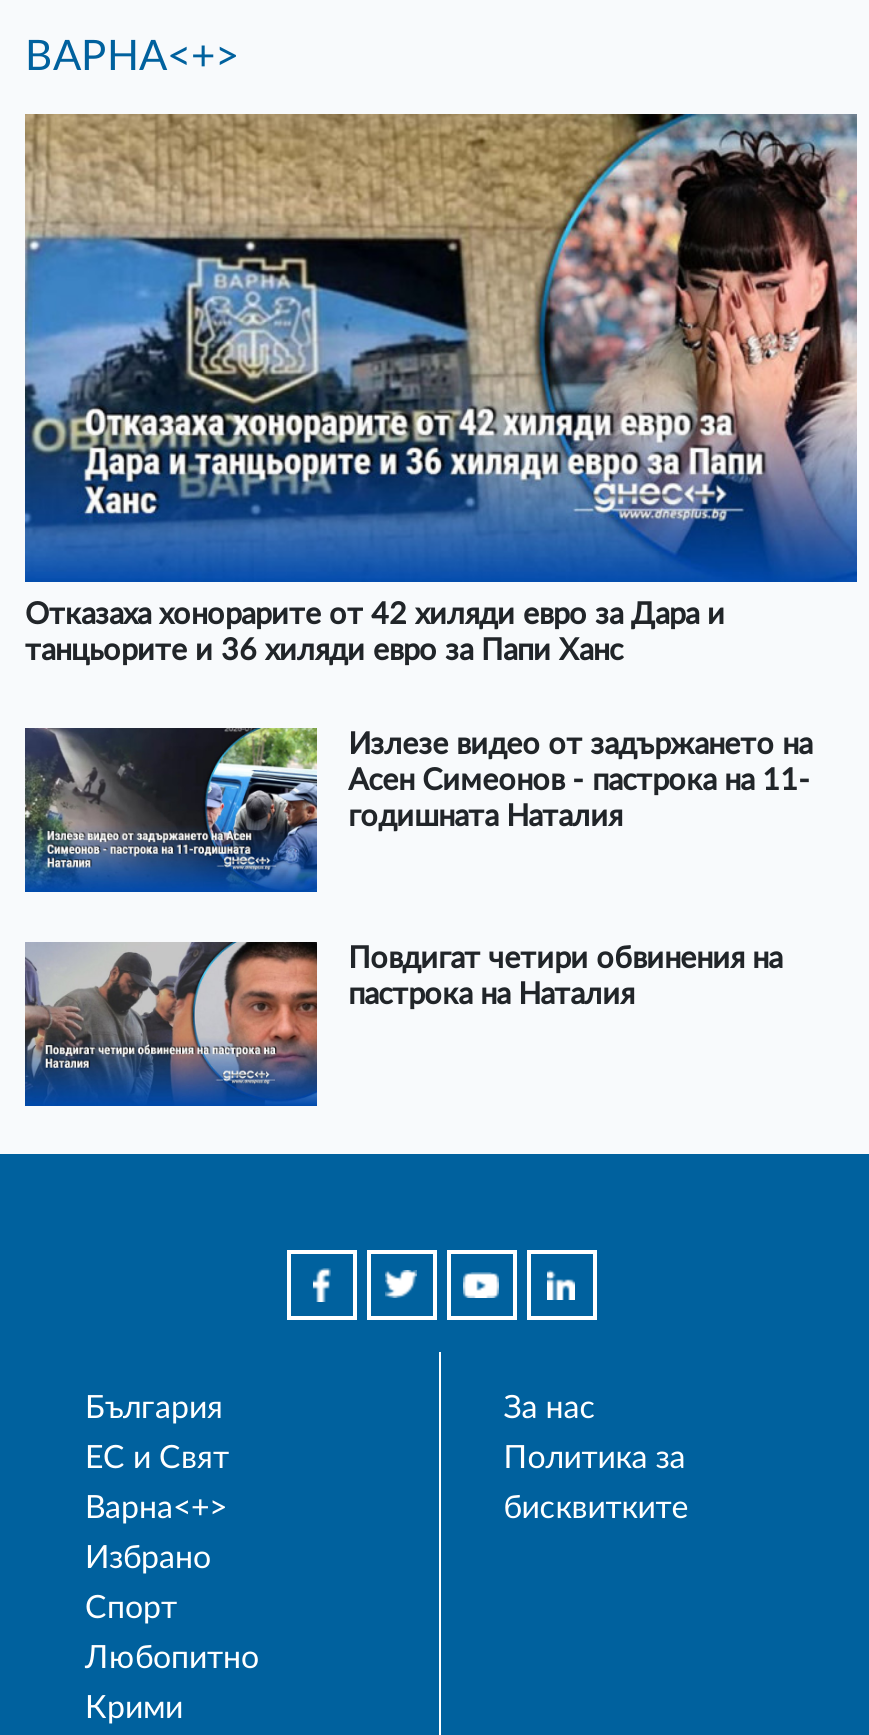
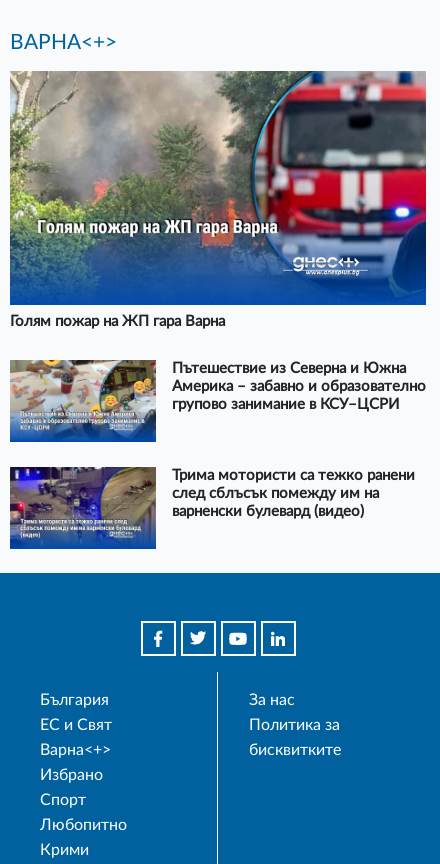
- [image]
- Отказаха хонорарите от 42 хиляди евро за Дара и
- танцьорите и 36 хиляди евро за Папи Ханс
+ [image]
+ Голям пожар на ЖП гара Варна

- [image]
- Излезе видео от задържането на
- Асен Симеонов - пастрока на 11-
- годишната Наталия
+ [image]
+ Пътешествие из Северна и Южна
+ Америка – забавно и образователно
+ групово занимание в КСУ–ЦСРИ

- [image]
- Повдигат четири обвинения на
- пастрока на Наталия
+ [image]
+ Трима мотористи са тежко ранени
+ след сблъсък помежду им на
+ варненски булевард (видео)
